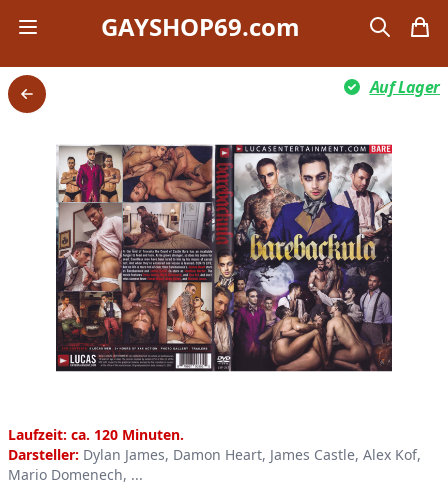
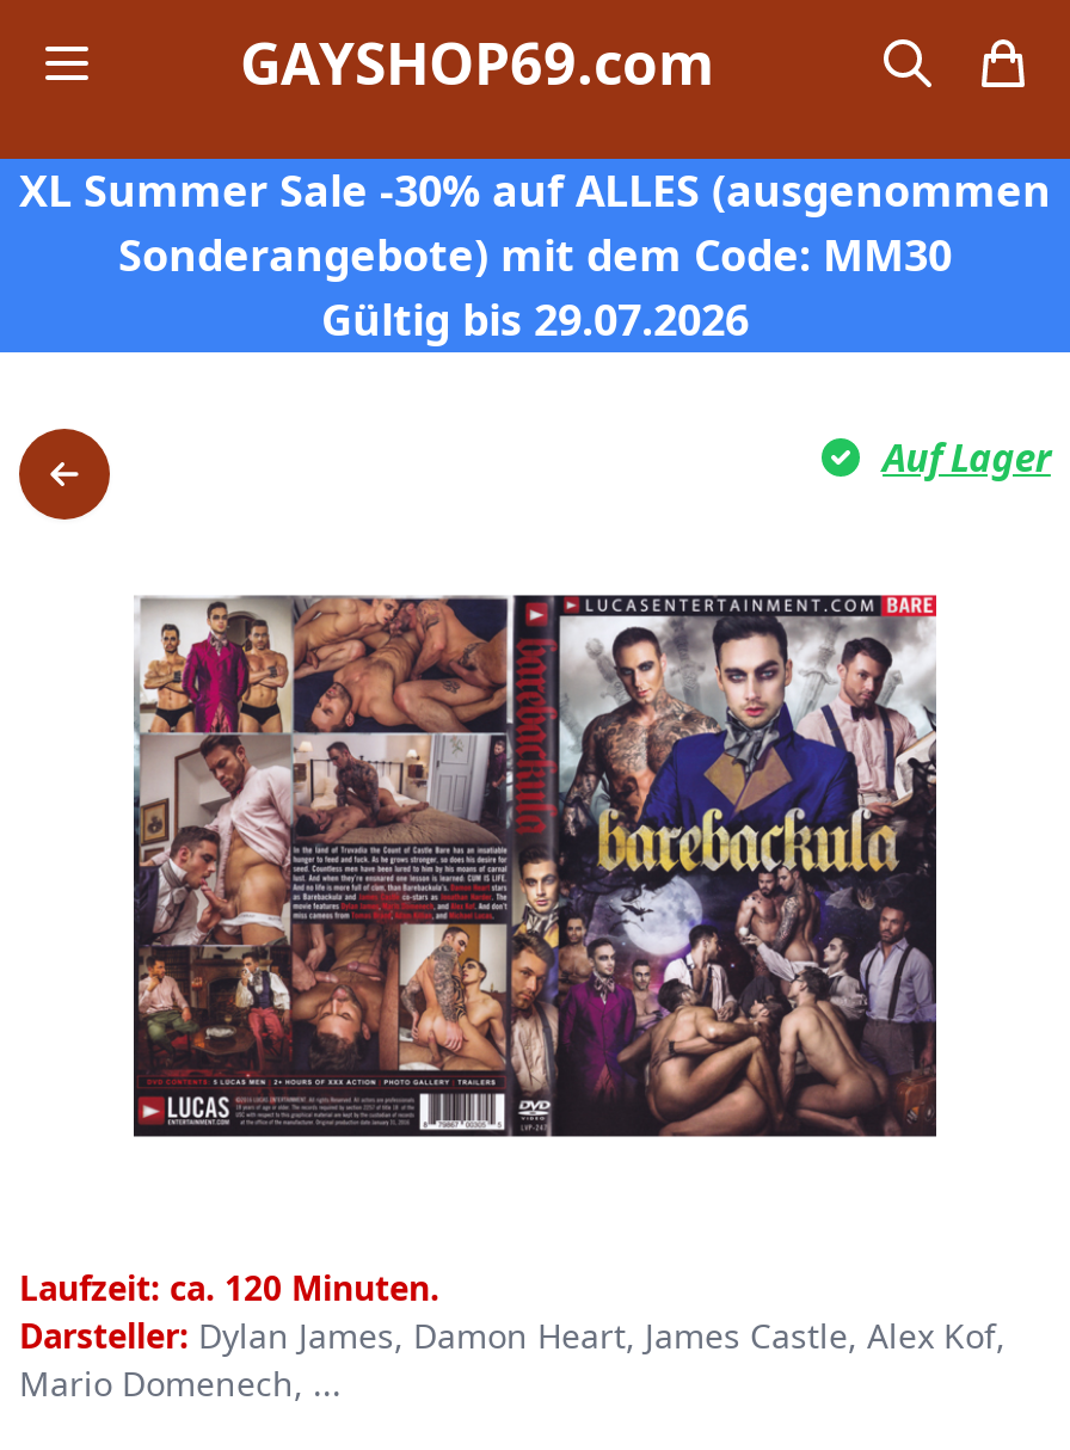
+ XL Summer Sale -30% auf ALLES (ausgenommen
+ Sonderangebote) mit dem Code: MM30
+ Gültig bis 29.07.2026
